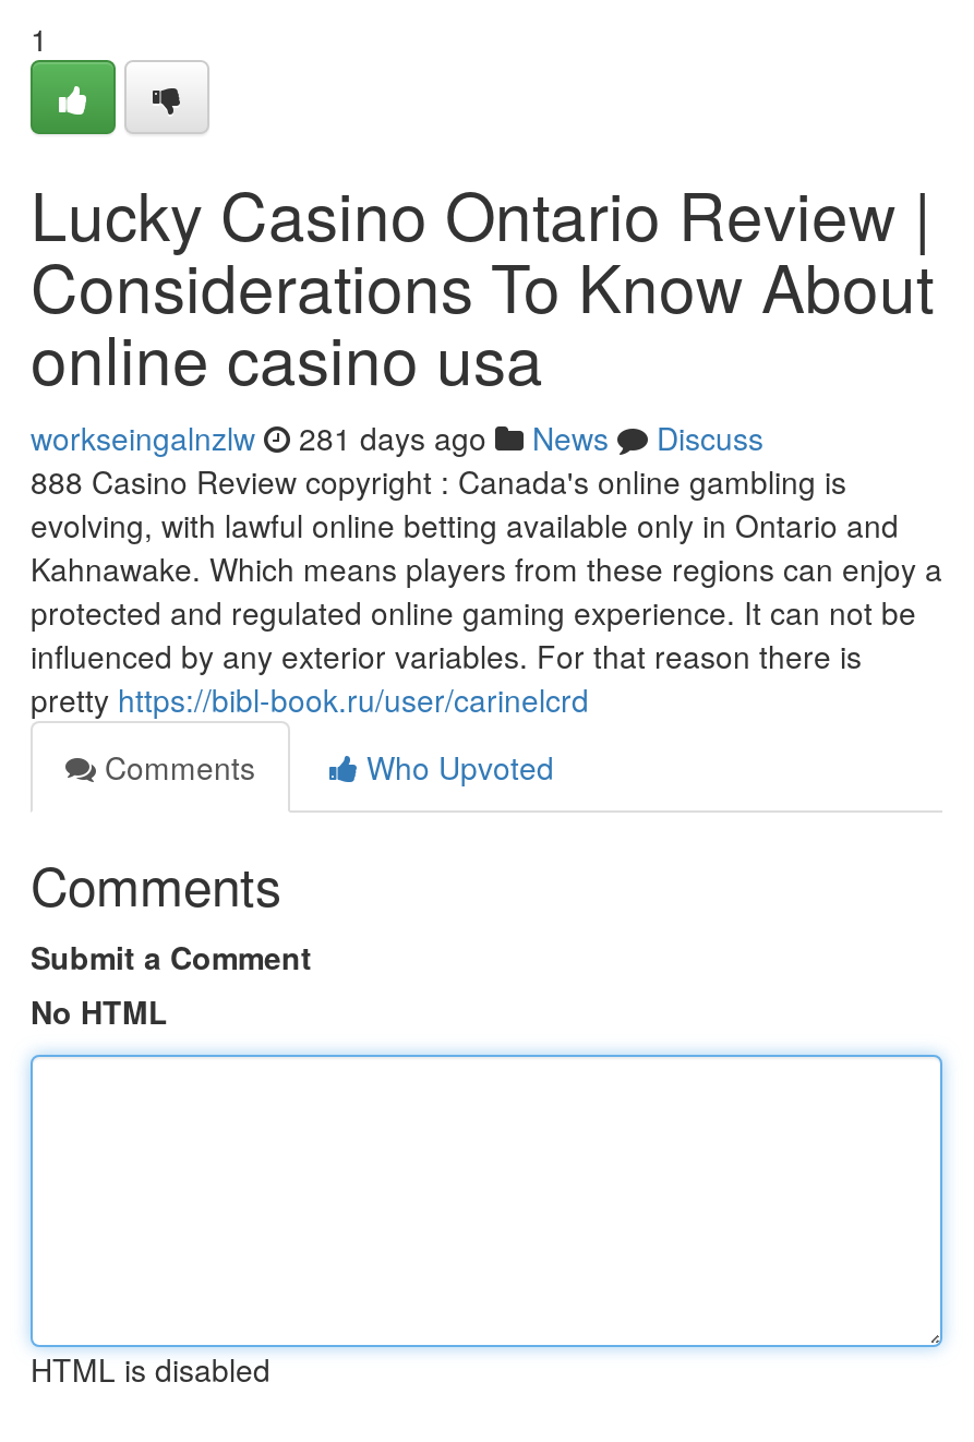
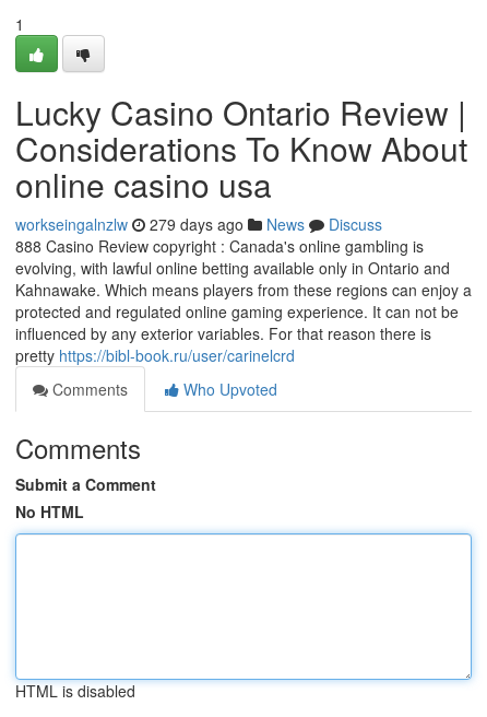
- workseingalnzlw 281 days ago News Discuss
+ workseingalnzlw 279 days ago News Discuss
